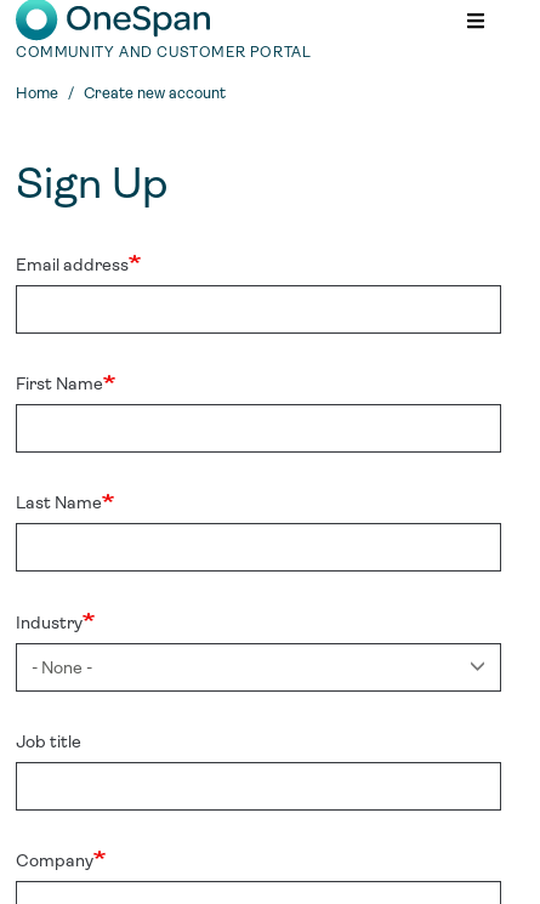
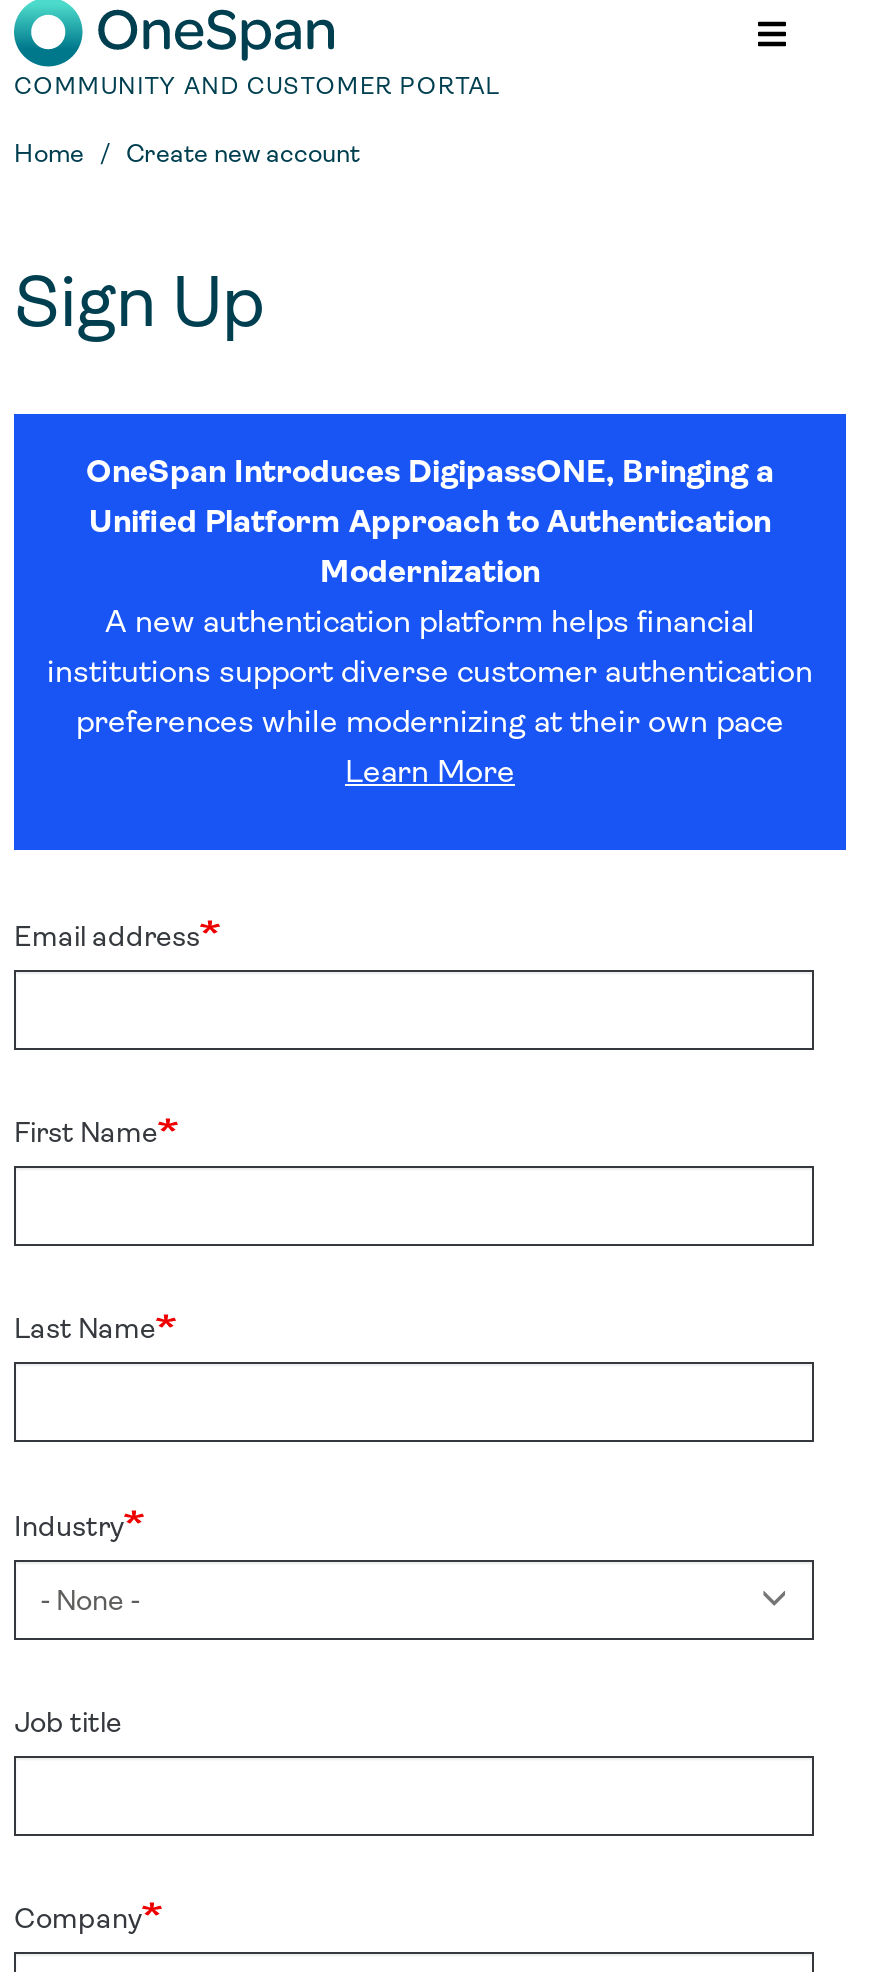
+ [image]
+ OneSpan Introduces DigipassONE, Bringing a
+ Unified Platform Approach to Authentication
+ Modernization
+ A new authentication platform helps financial
+ institutions support diverse customer authentication
+ preferences while modernizing at their own pace
+ Learn More
